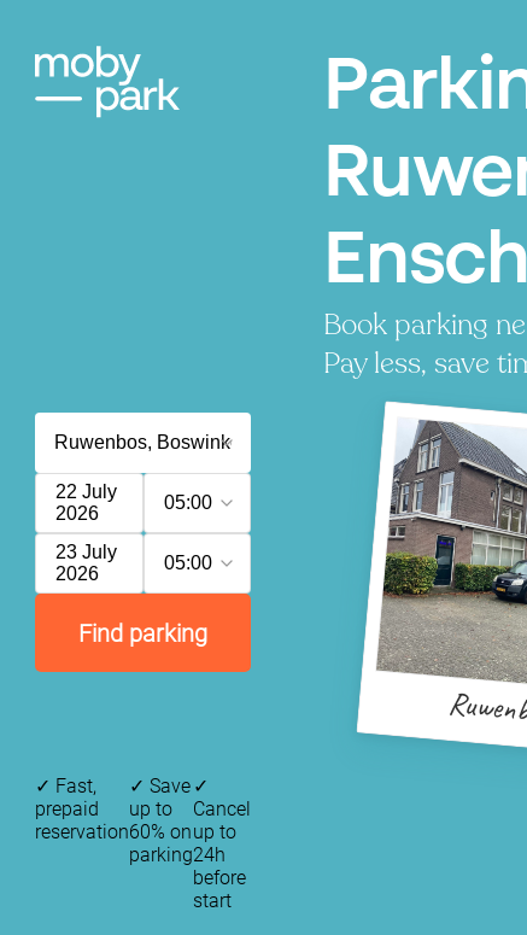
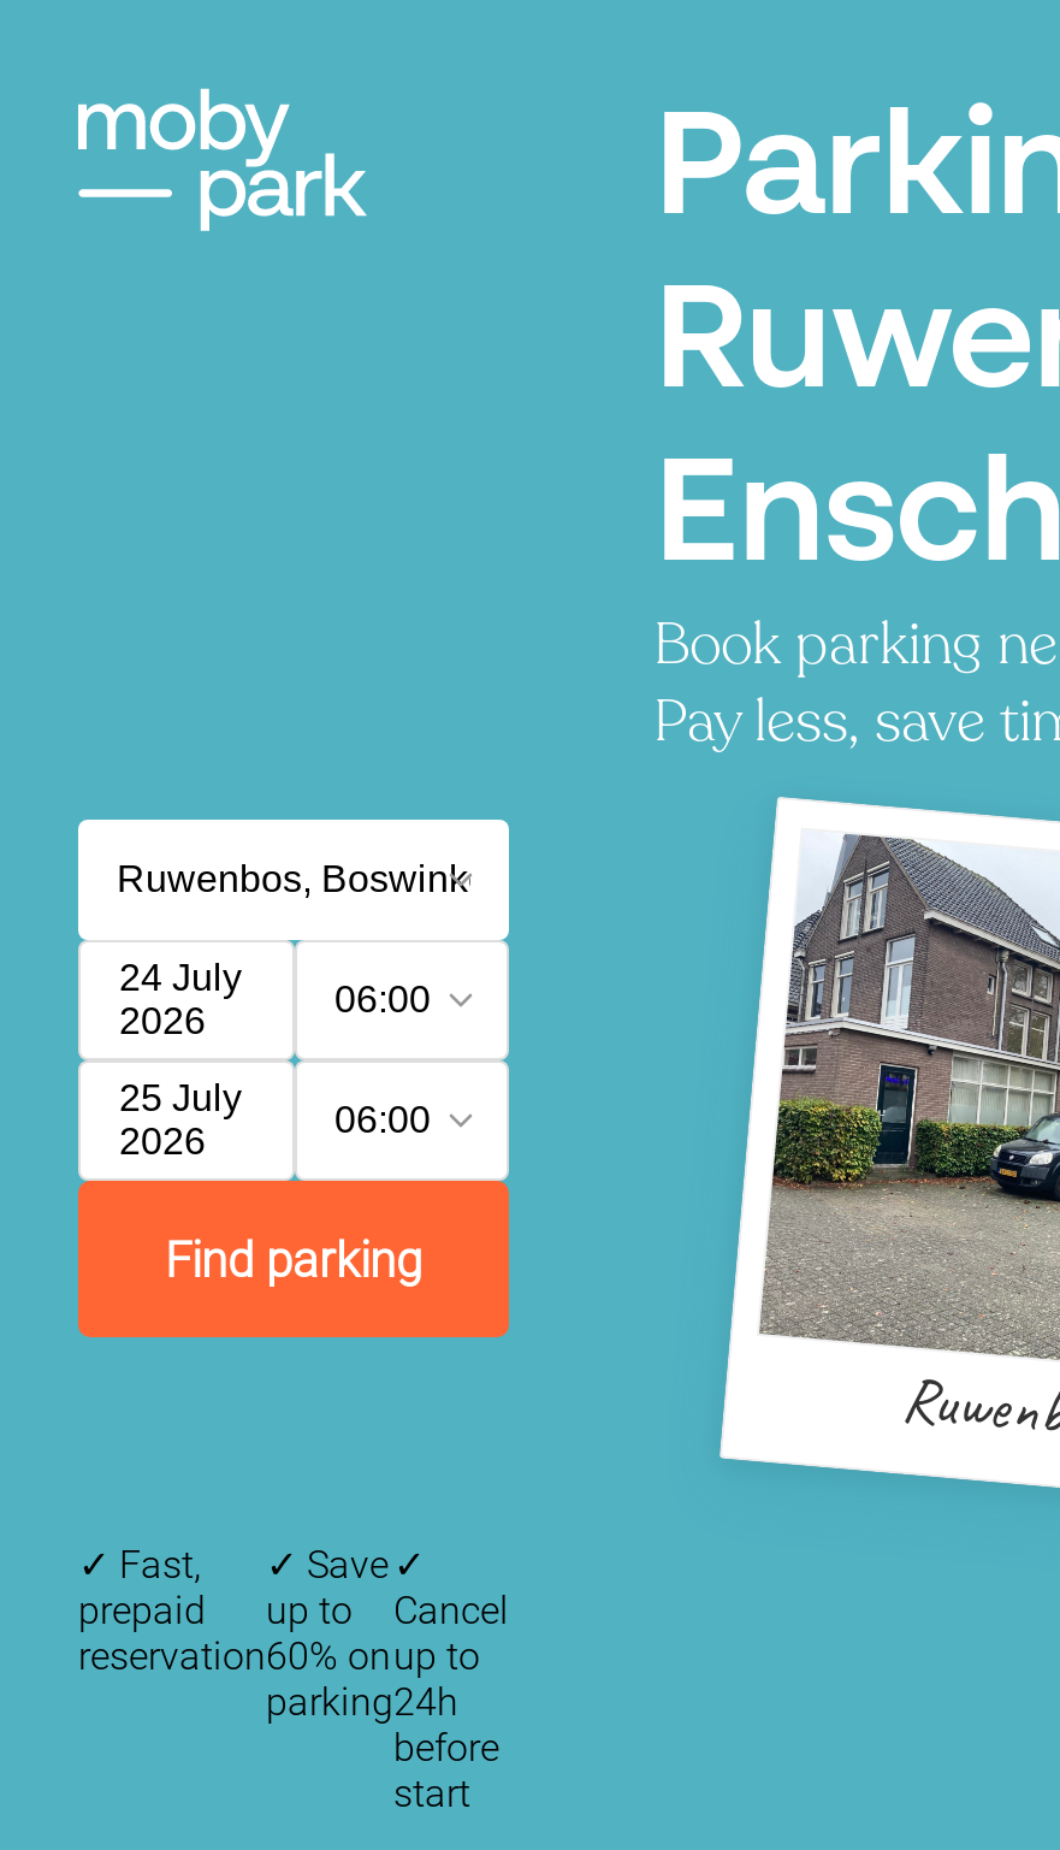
- 22 July
+ 24 July

- 05:00
+ 06:00

- 23 July
+ 25 July

- 05:00
+ 06:00
